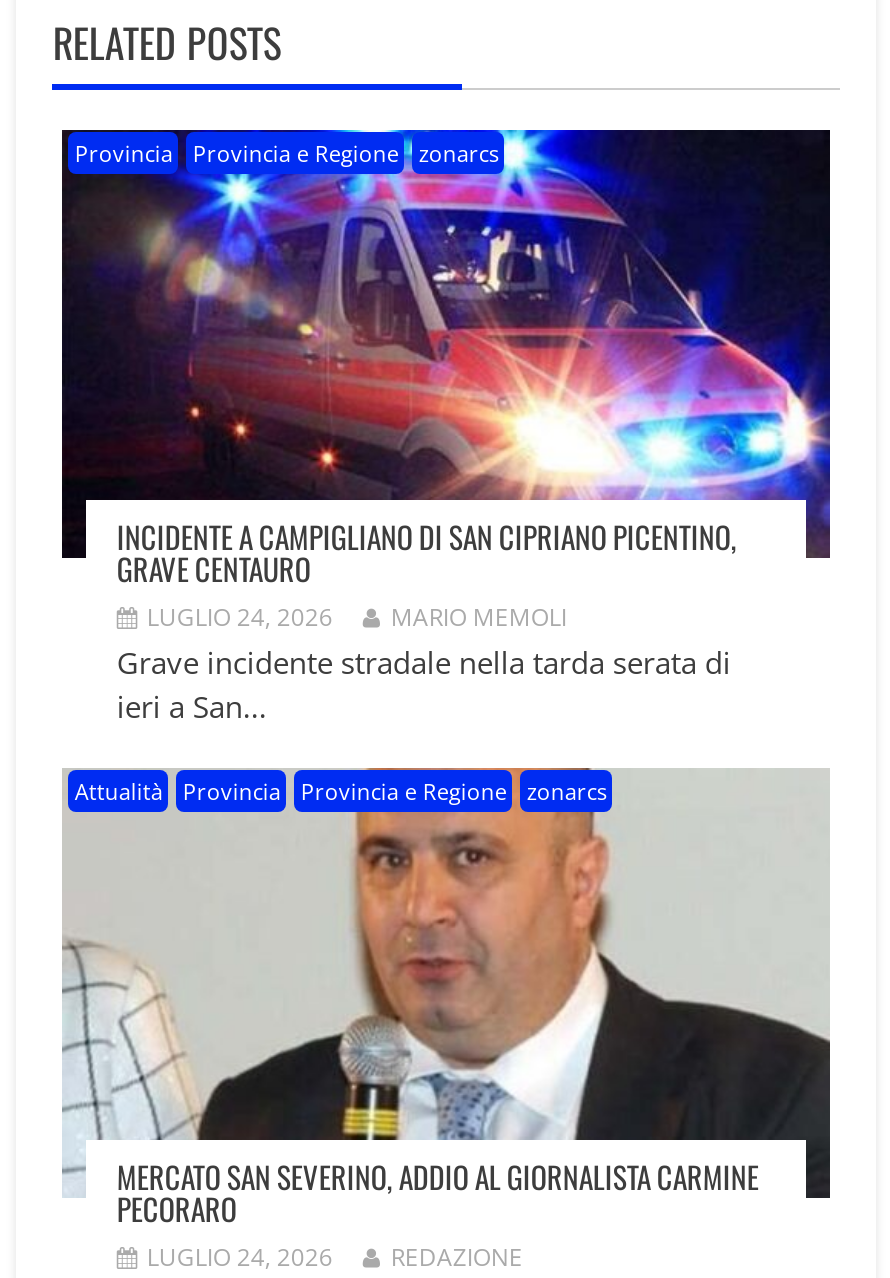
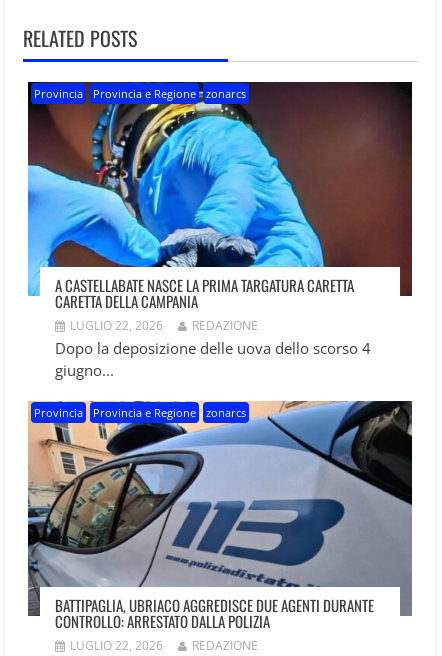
- [image]
- INCIDENTE A CAMPIGLIANO DI SAN CIPRIANO PICENTINO,
- GRAVE CENTAURO
- LUGLIO 24, 2026
- MARIO MEMOLI
- Grave incidente stradale nella tarda serata di
- ieri a San...
- Attualità
+ [image]
+ A CASTELLABATE NASCE LA PRIMA TARGATURA CARETTA
+ CARETTA DELLA CAMPANIA
+ LUGLIO 22, 2026
+ REDAZIONE
+ Dopo la deposizione delle uova dello scorso 4
+ giugno...

- [image]
- MERCATO SAN SEVERINO, ADDIO AL GIORNALISTA CARMINE
- PECORARO
- LUGLIO 24, 2026
+ [image]
+ BATTIPAGLIA, UBRIACO AGGREDISCE DUE AGENTI DURANTE
+ CONTROLLO: ARRESTATO DALLA POLIZIA
+ LUGLIO 22, 2026
